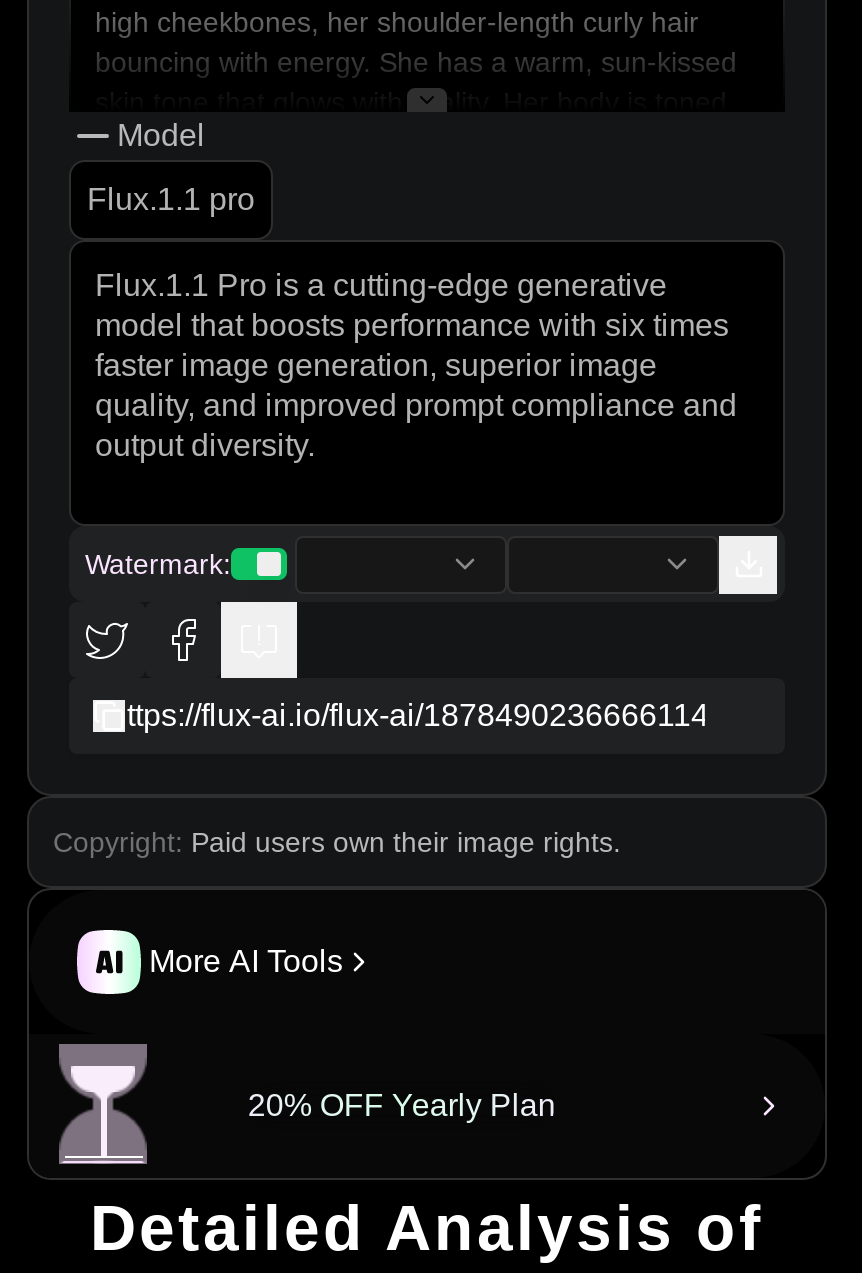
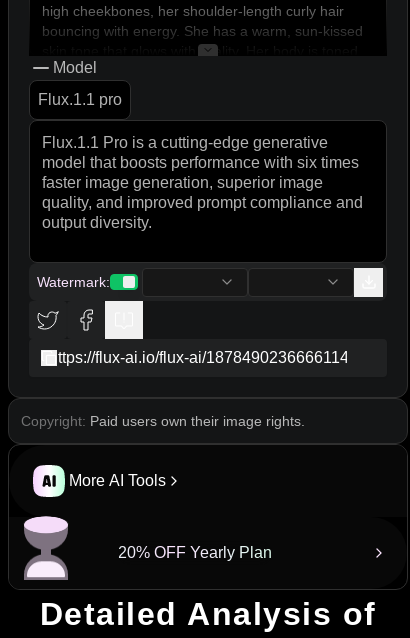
- [image]
+ [image]
